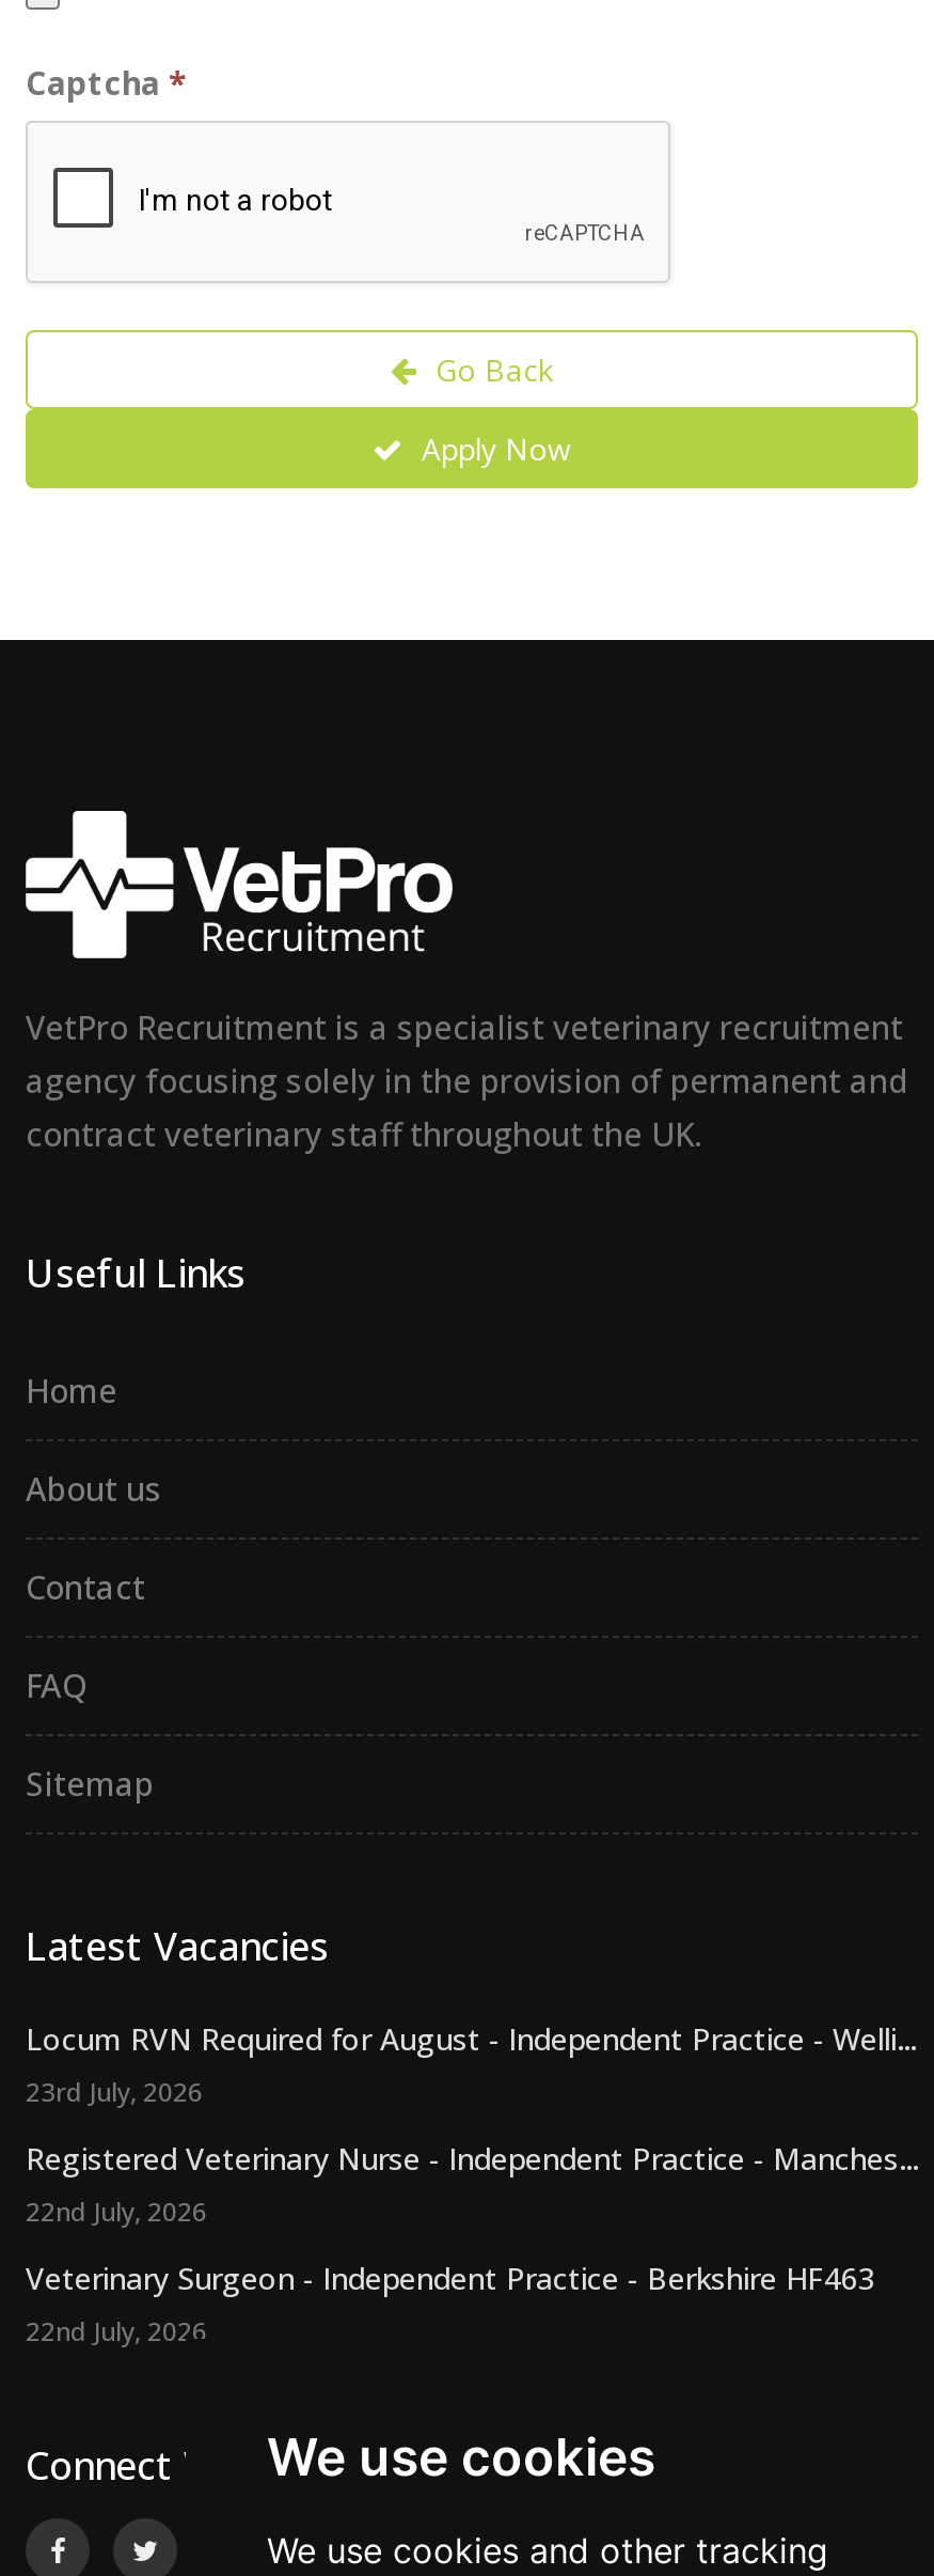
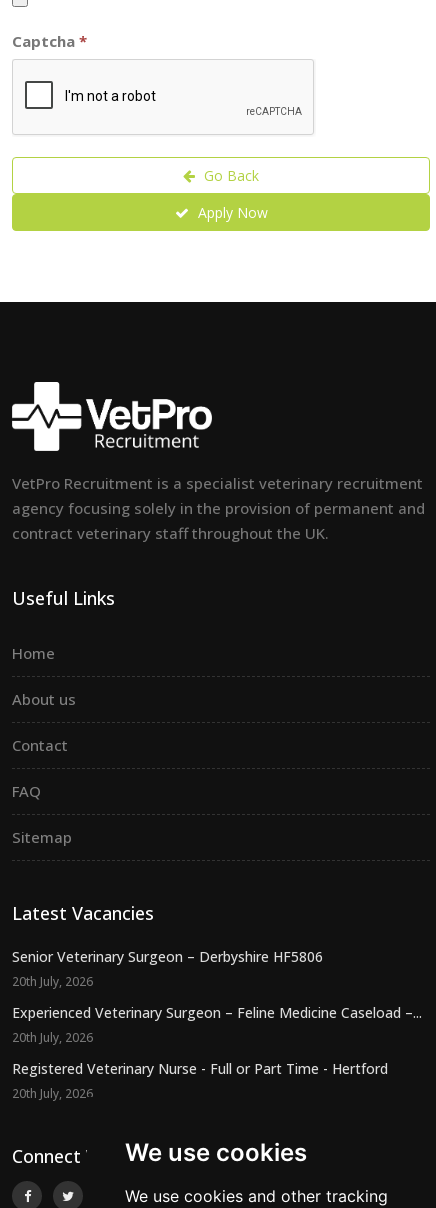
- Locum RVN Required for August - Independent Practice - Welli...
- 23rd July, 2026
+ Senior Veterinary Surgeon – Derbyshire HF5806
+ 20th July, 2026

- Registered Veterinary Nurse - Independent Practice - Manches...
- 22nd July, 2026
+ Experienced Veterinary Surgeon – Feline Medicine Caseload –...
+ 20th July, 2026

- Veterinary Surgeon - Independent Practice - Berkshire HF463
- 22nd July, 2026
+ Registered Veterinary Nurse - Full or Part Time - Hertford
+ 20th July, 2026
